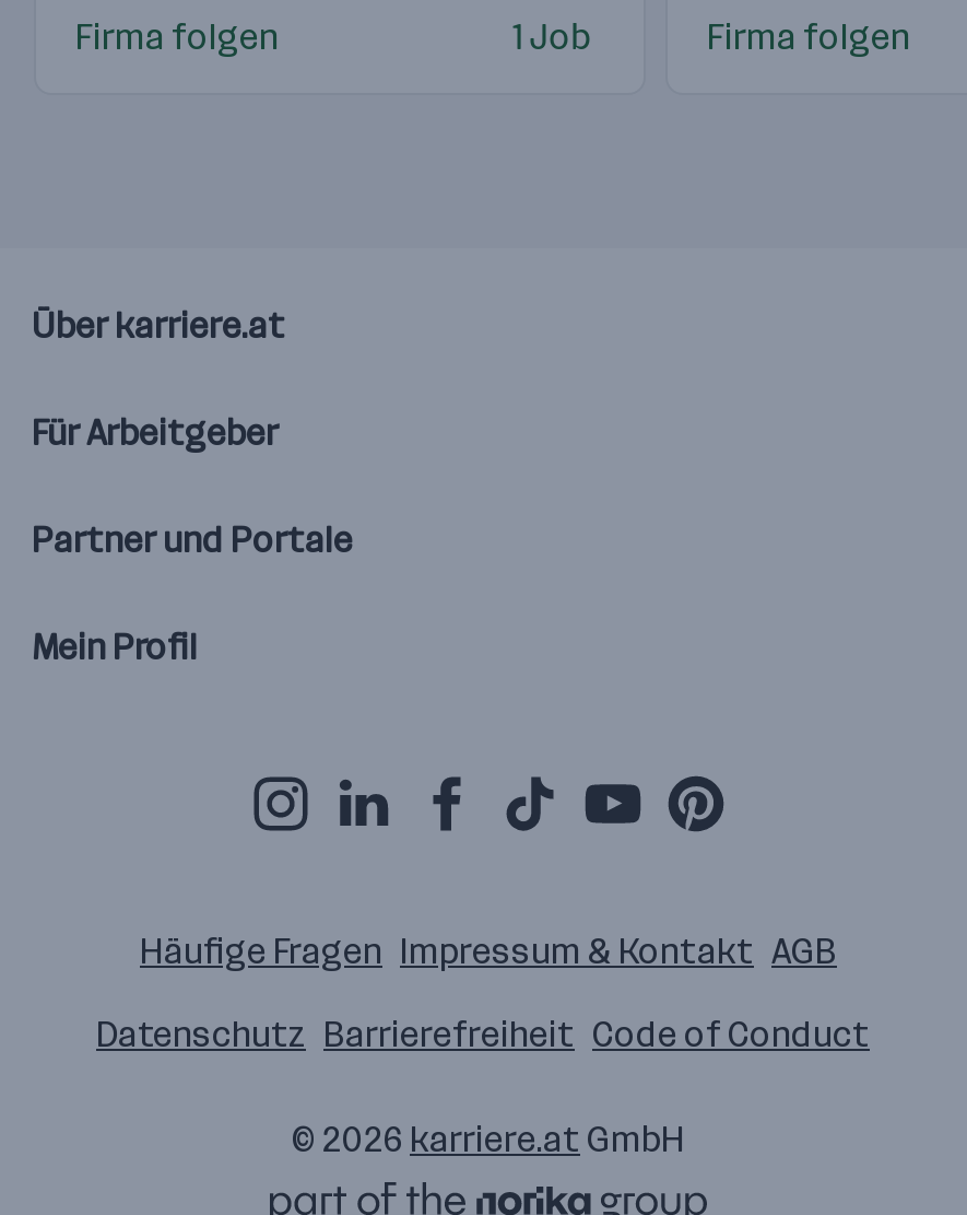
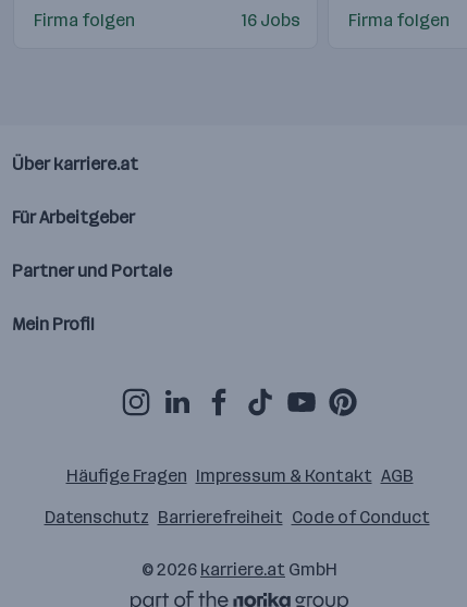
- 1 Job
+ 16 Jobs
